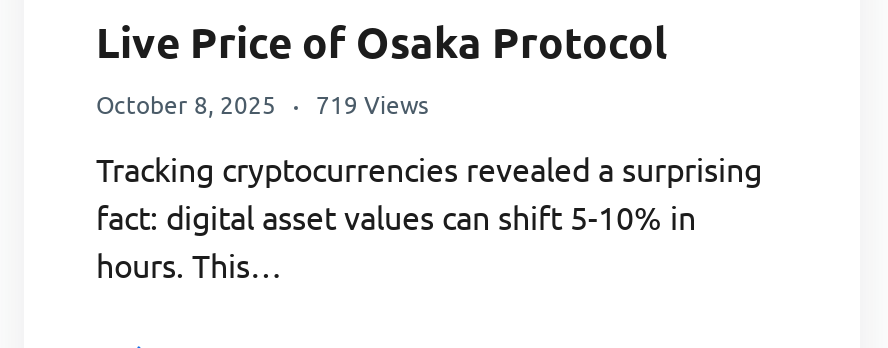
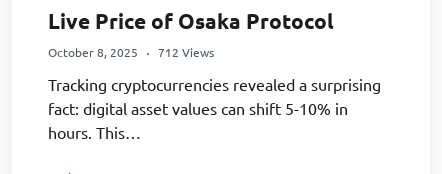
- October 8, 2025 719 Views
+ October 8, 2025 712 Views
